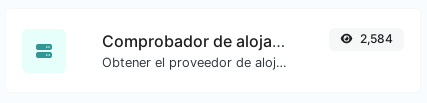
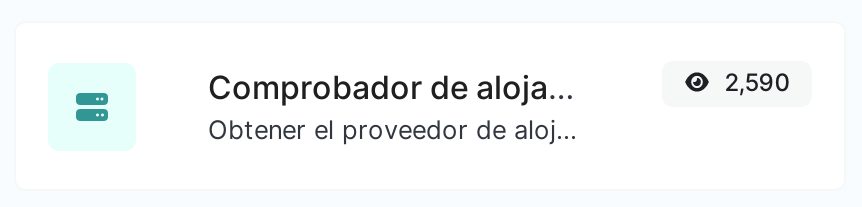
- 2,584
+ 2,590
